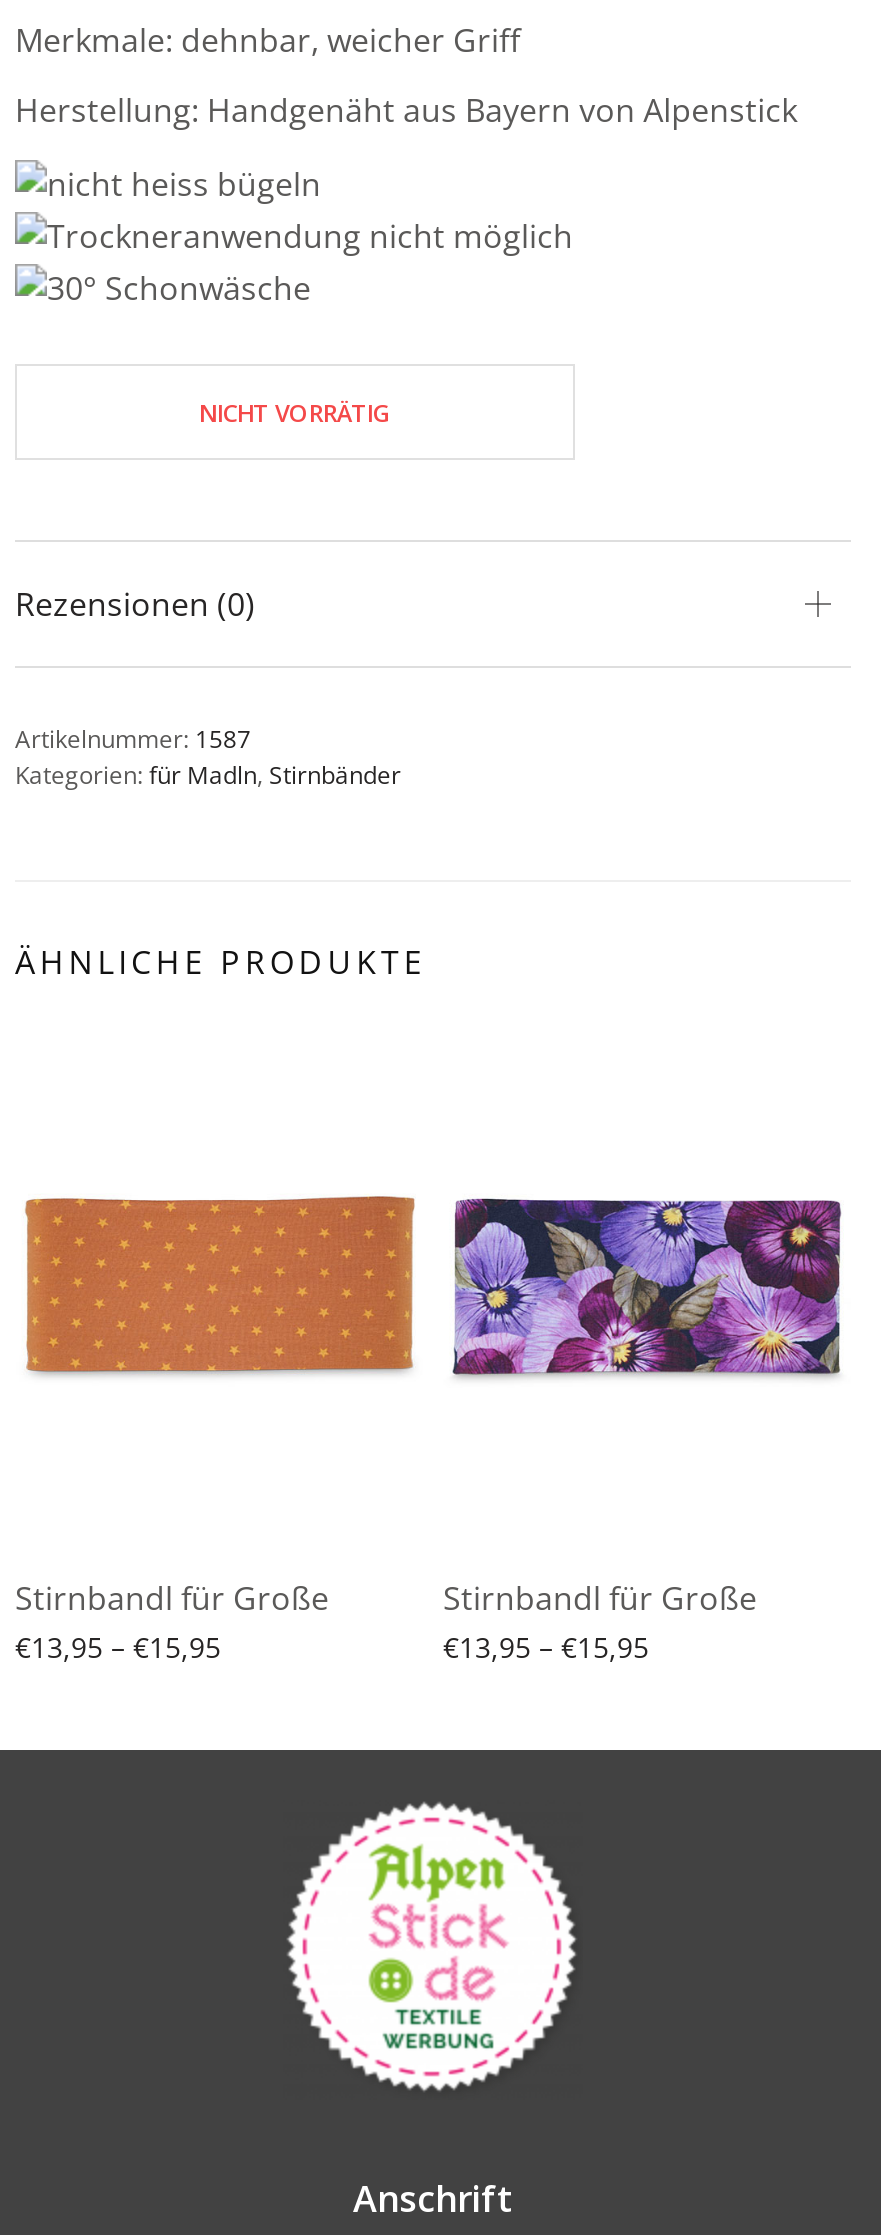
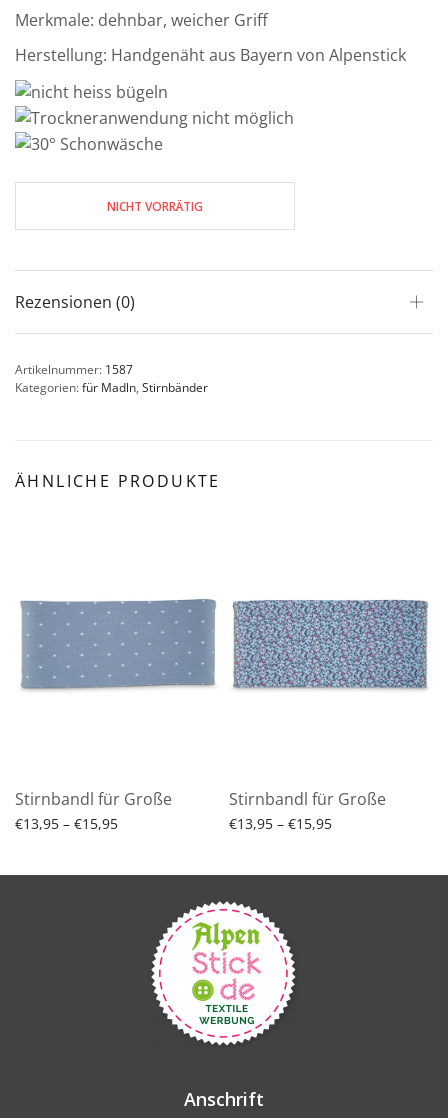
- [image]
+ [image]

- [image]
+ [image]
